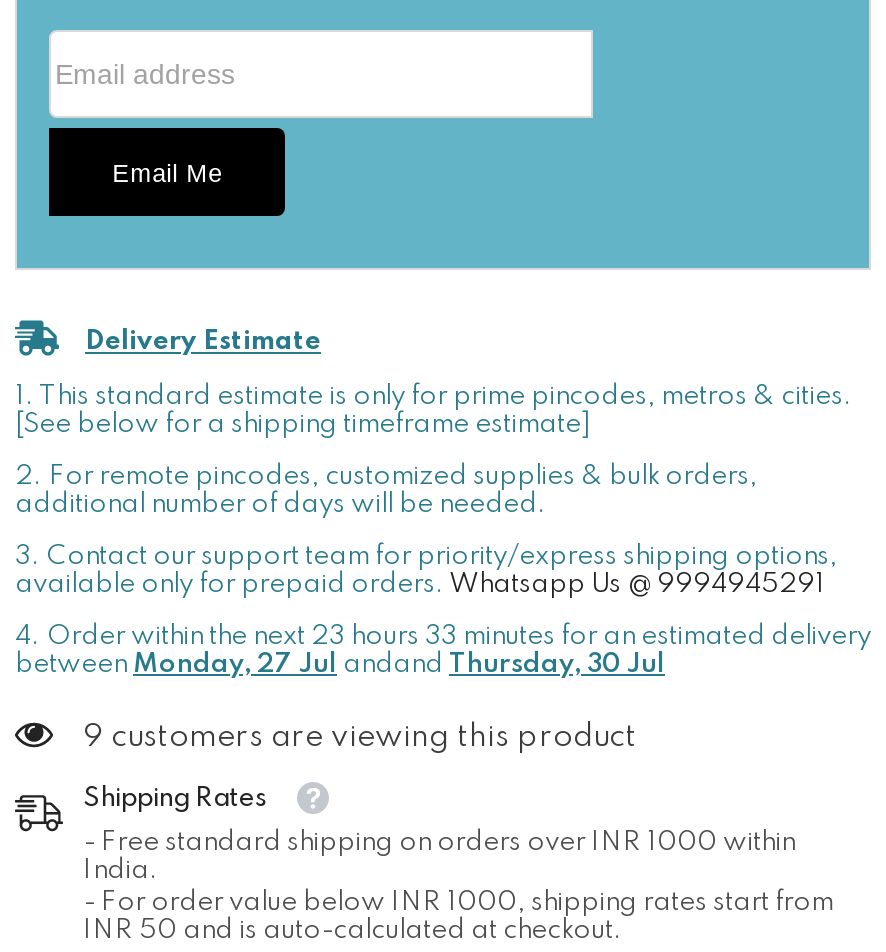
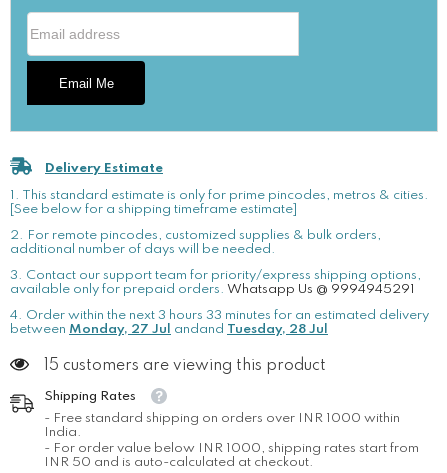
- 4. Order within the next 23 hours 33 minutes for an estimated delivery
+ 4. Order within the next 3 hours 33 minutes for an estimated delivery

- between Monday, 27 Jul andand Thursday, 30 Jul
+ between Monday, 27 Jul andand Tuesday, 28 Jul

- 9 customers are viewing this product
+ 15 customers are viewing this product
